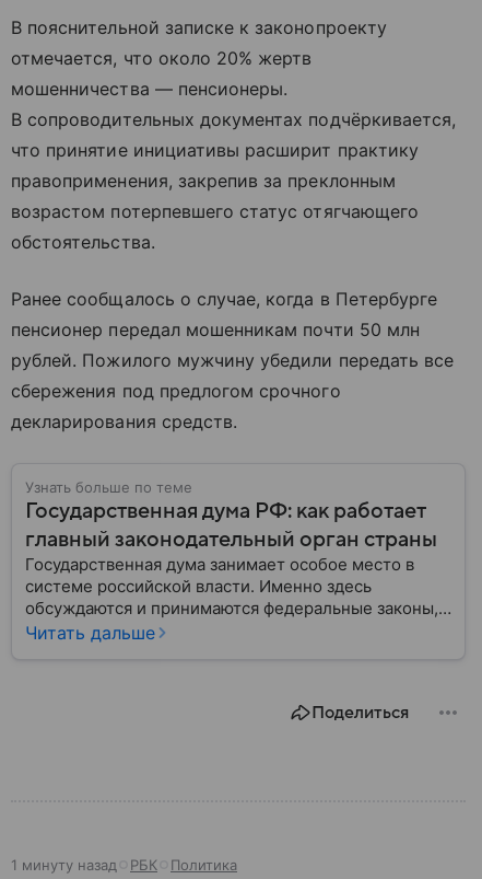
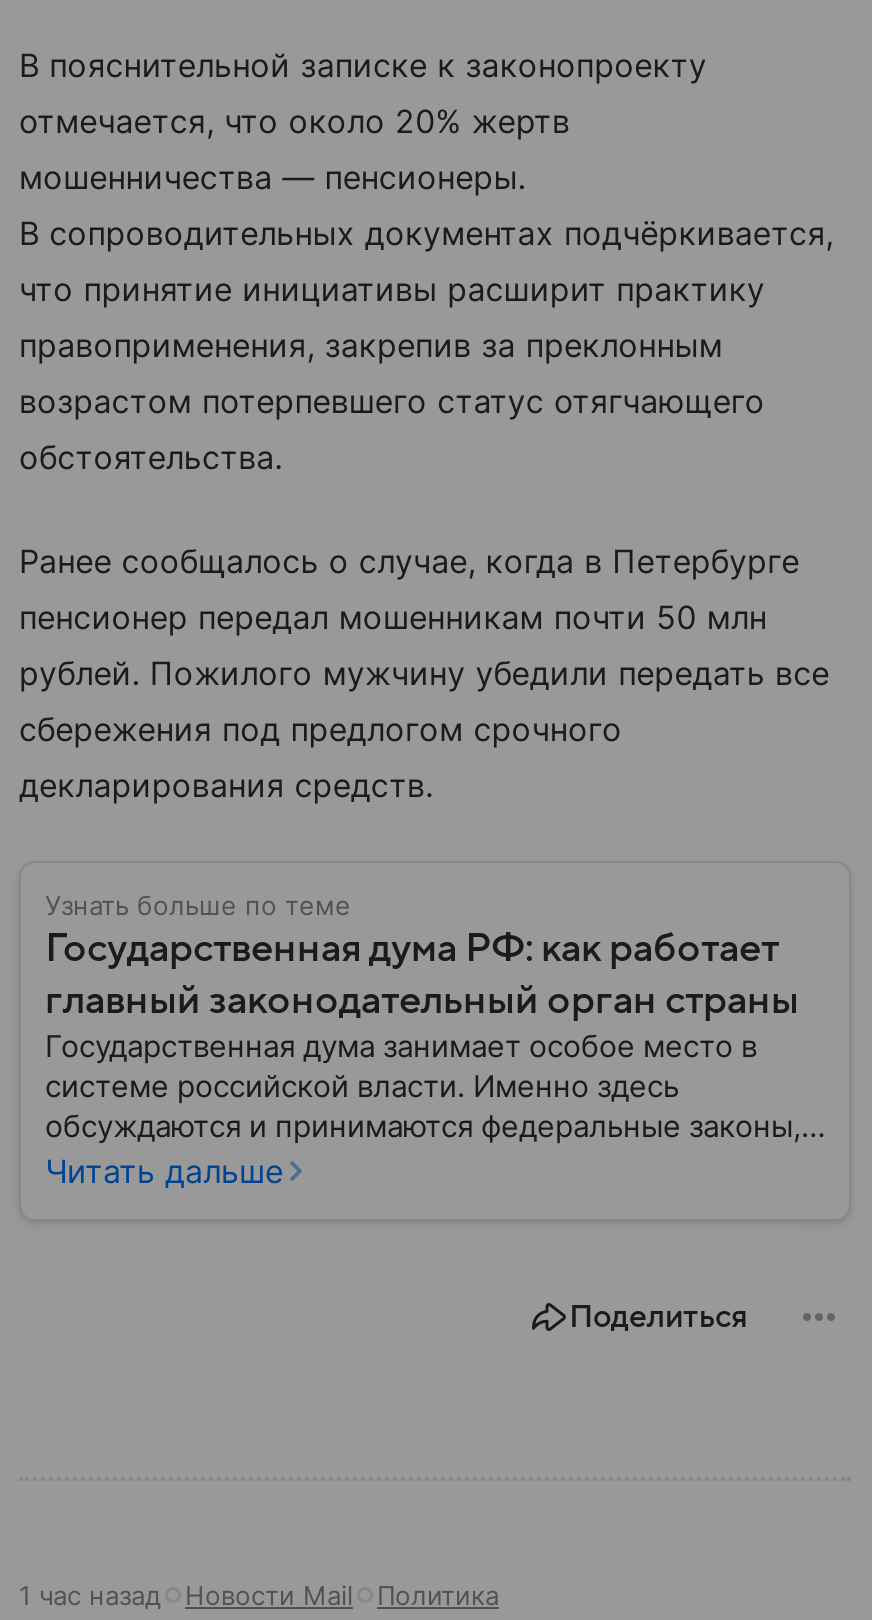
- 1 минуту назад
- РБК
+ 1 час назад
+ Новости Mail
